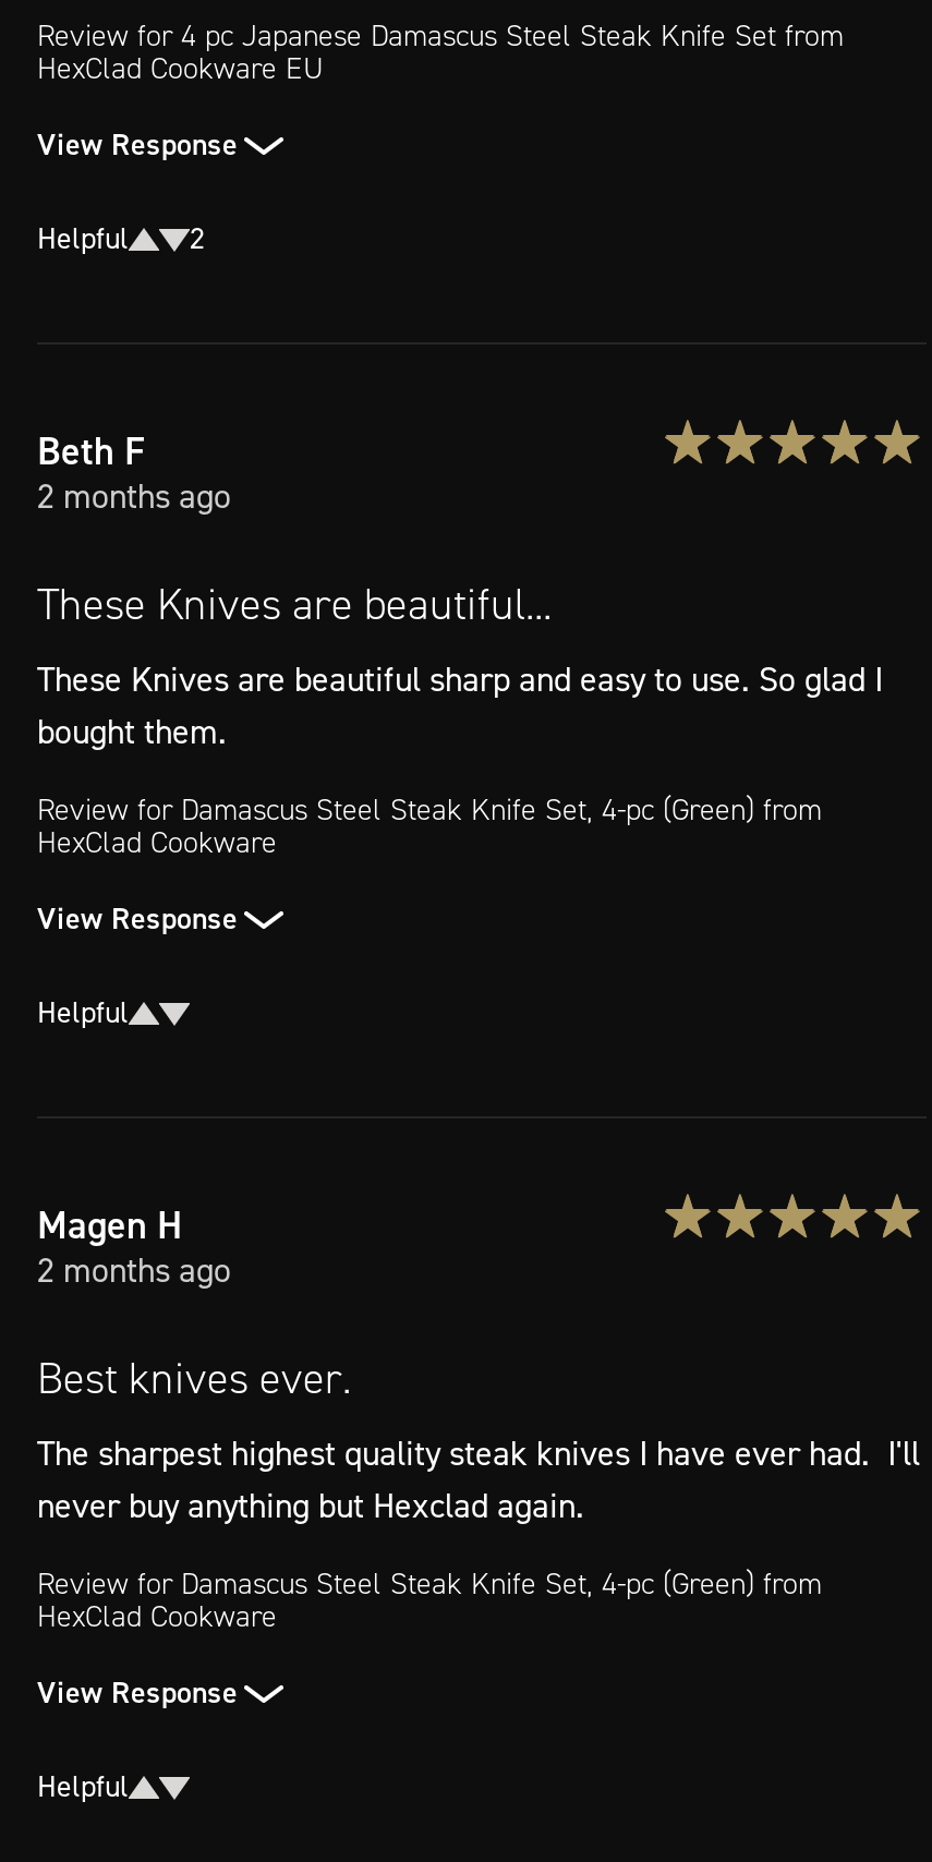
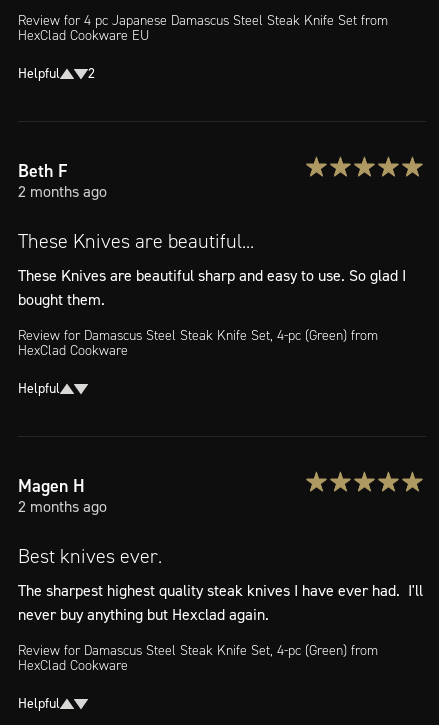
- View Response

- View Response

- View Response
